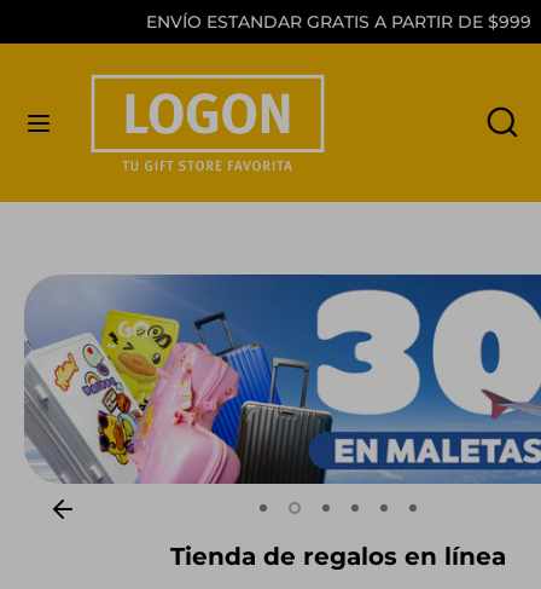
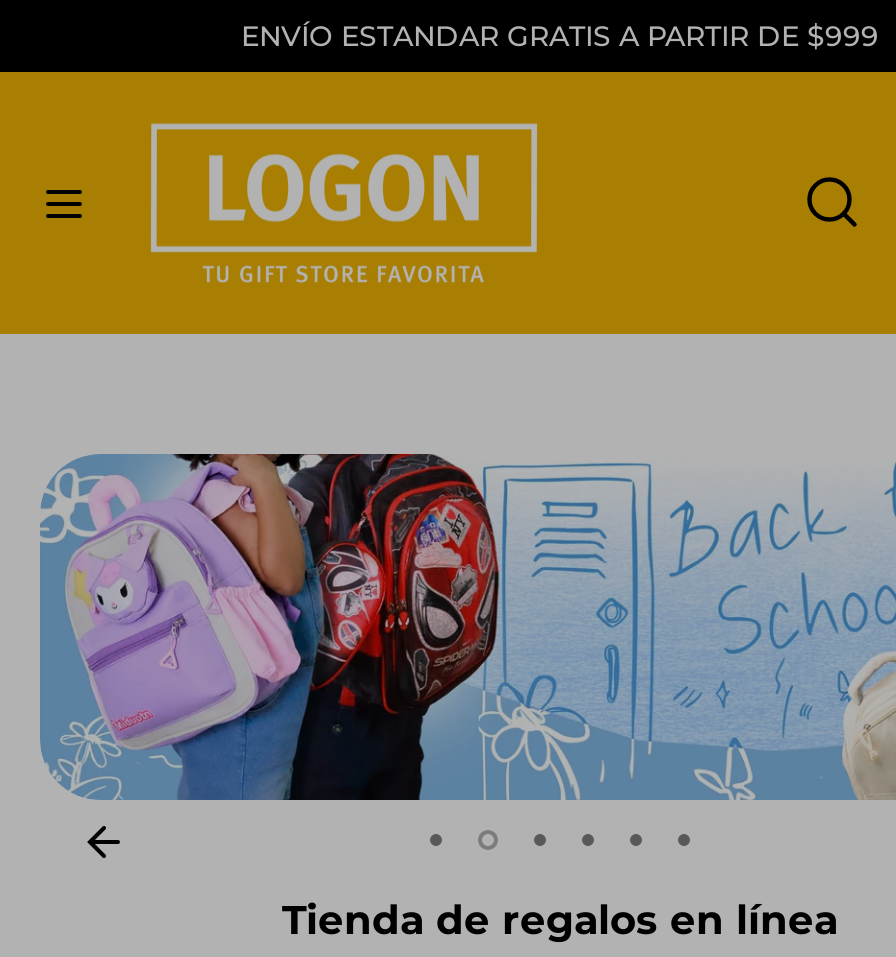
- [image]
+ [image]
